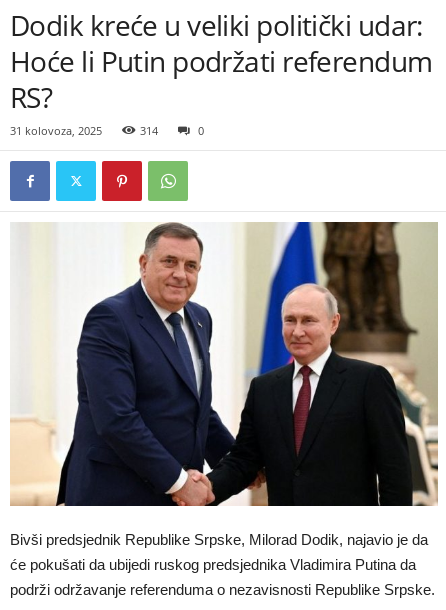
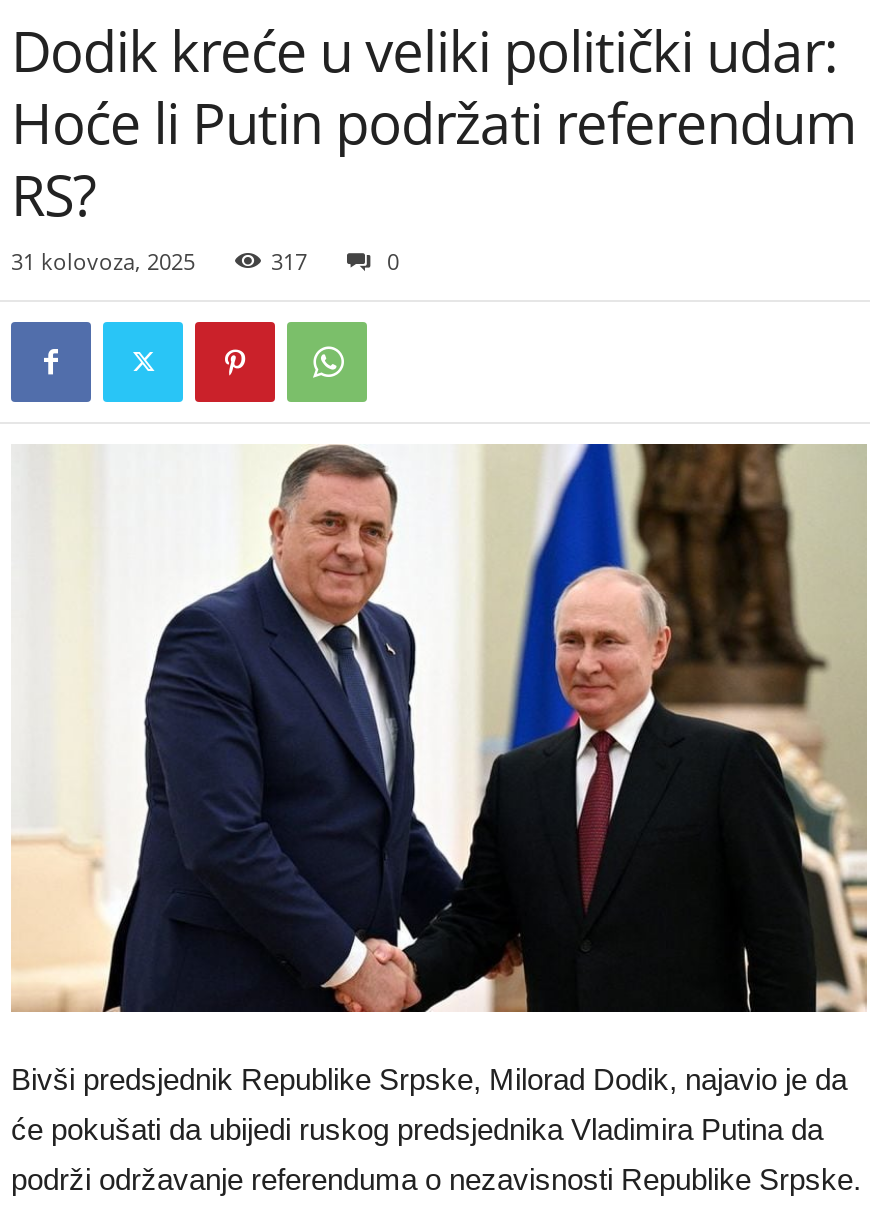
- 314
+ 317
